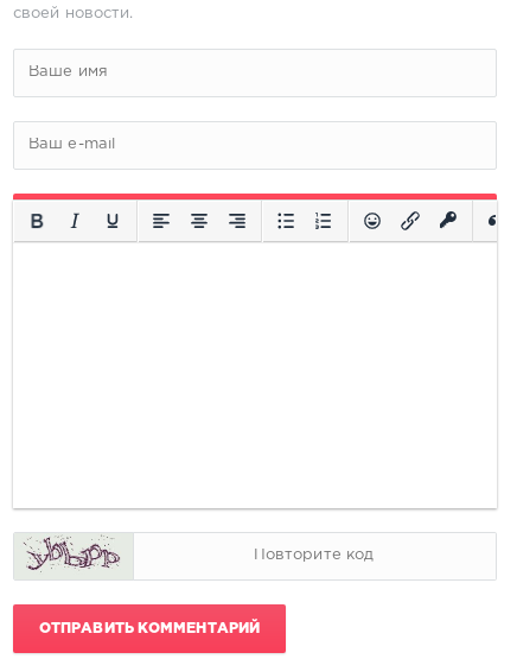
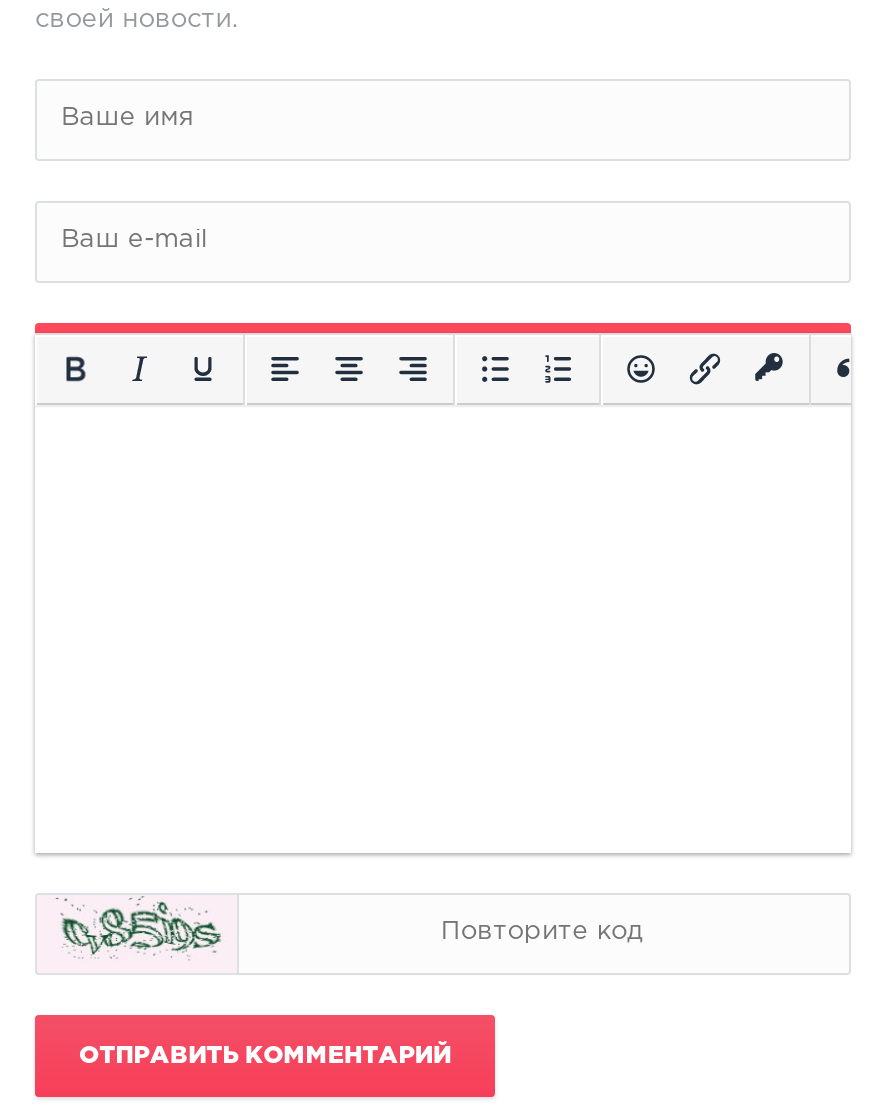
- [image]
+ [image]
